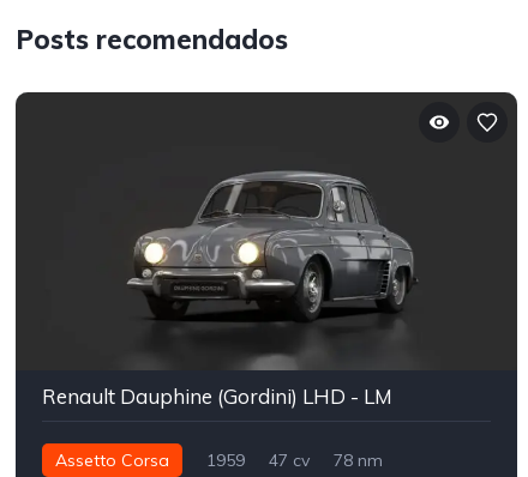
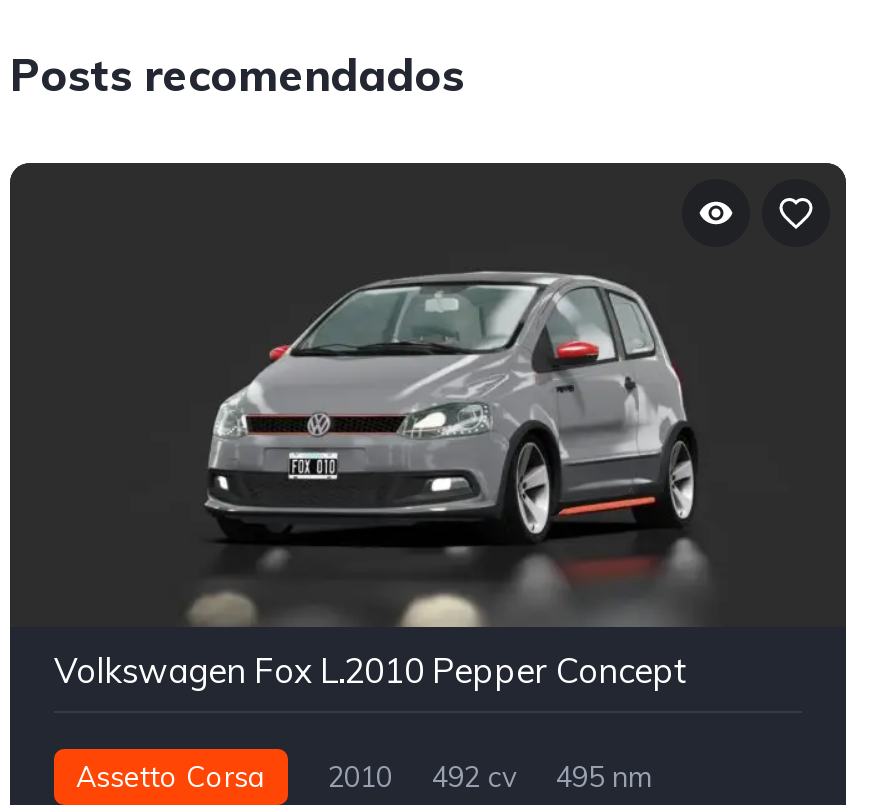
- [image]
- Renault Dauphine (Gordini) LHD - LM
+ [image]
+ Volkswagen Fox L.2010 Pepper Concept

- 1959
- 47 cv
- 78 nm
+ 2010
+ 492 cv
+ 495 nm
